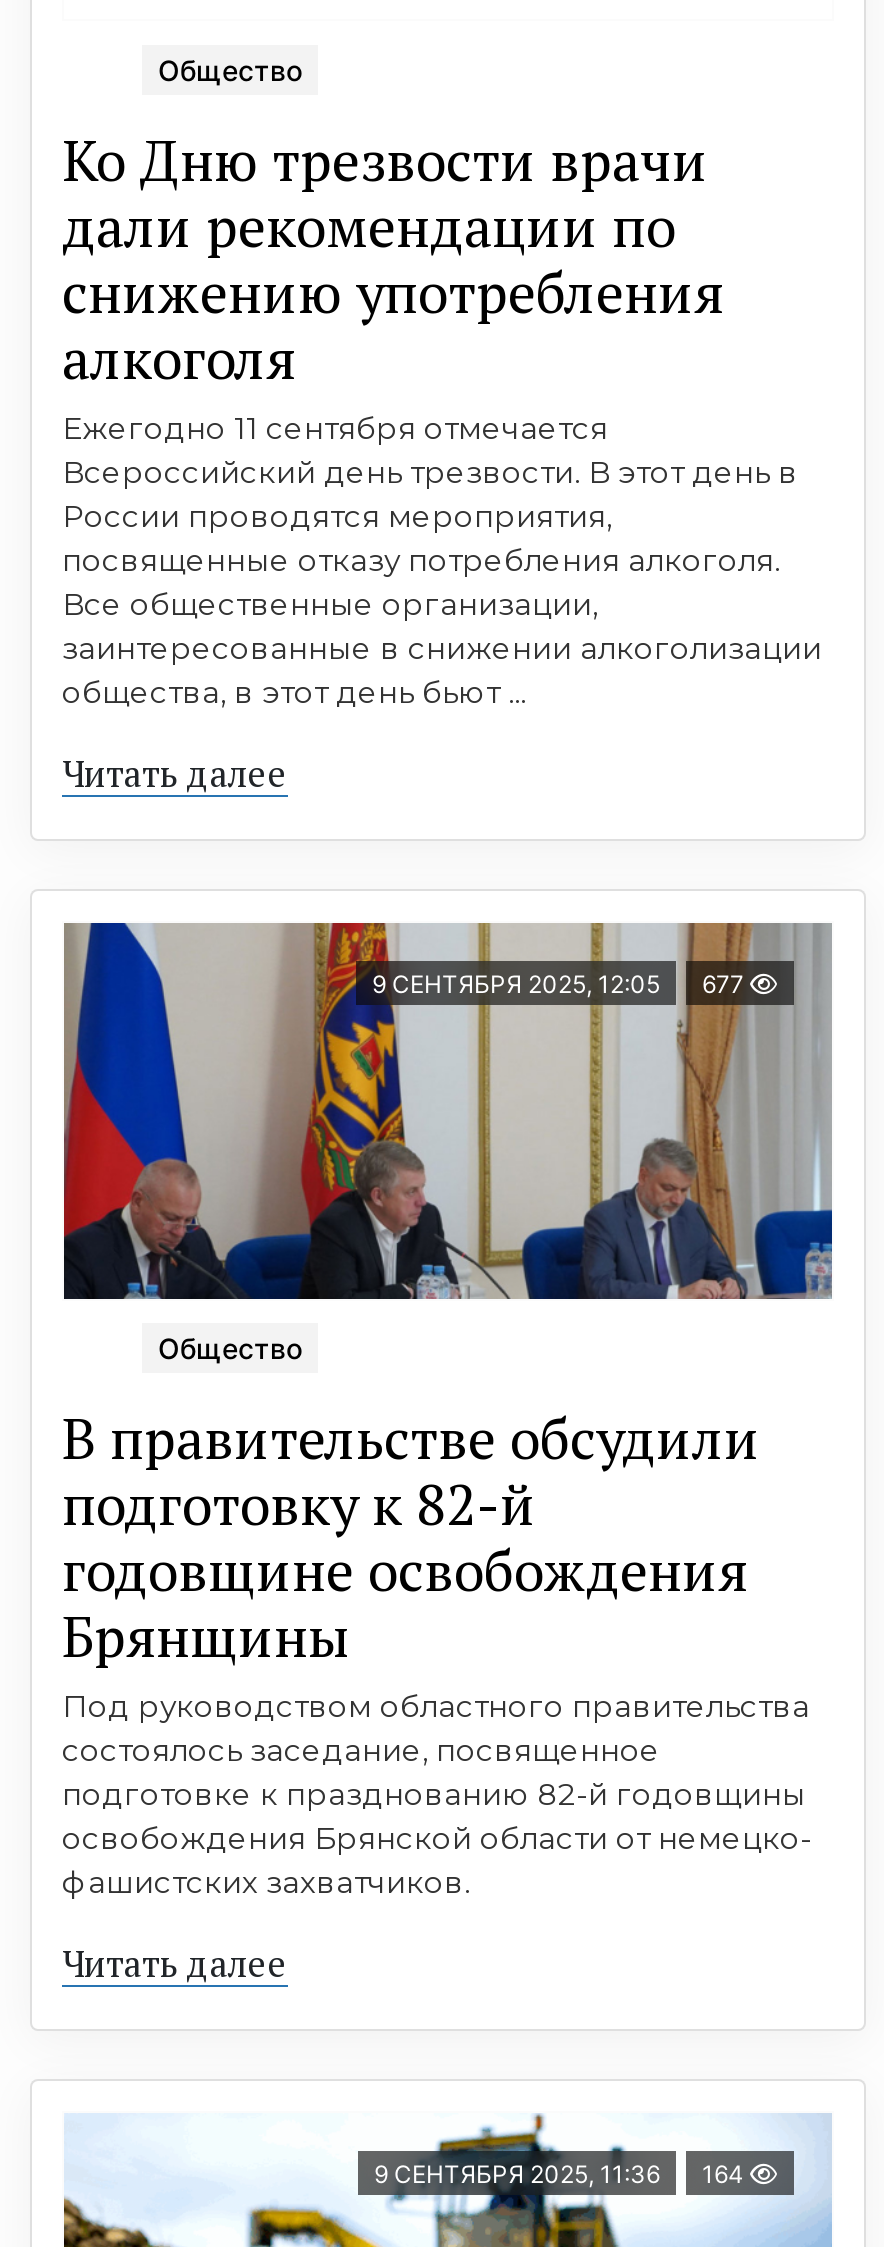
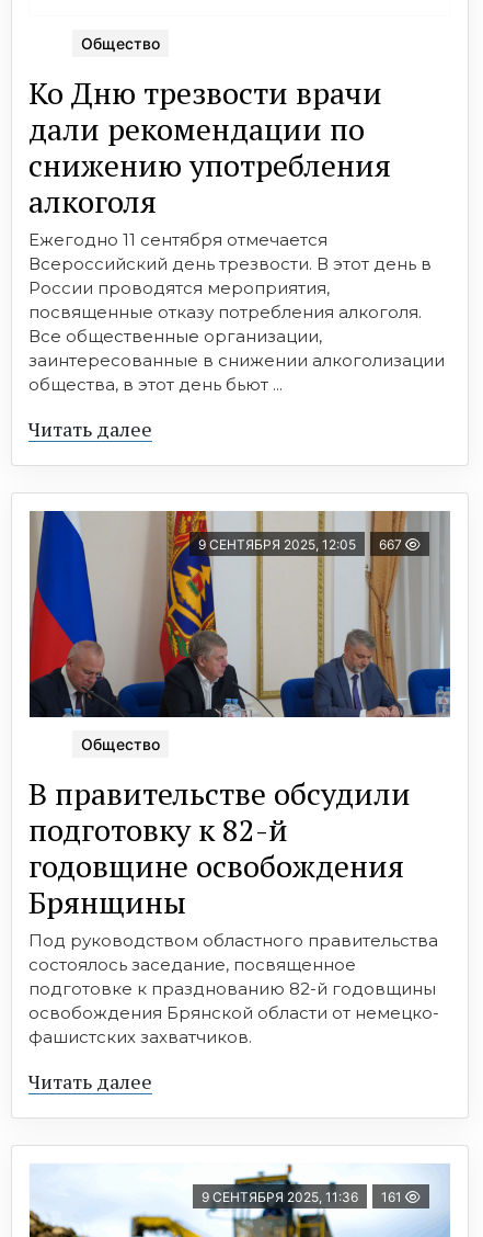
- 9 СЕНТЯБРЯ 2025, 12:05 677
+ 9 СЕНТЯБРЯ 2025, 12:05 667

- 9 СЕНТЯБРЯ 2025, 11:36 164
+ 9 СЕНТЯБРЯ 2025, 11:36 161
